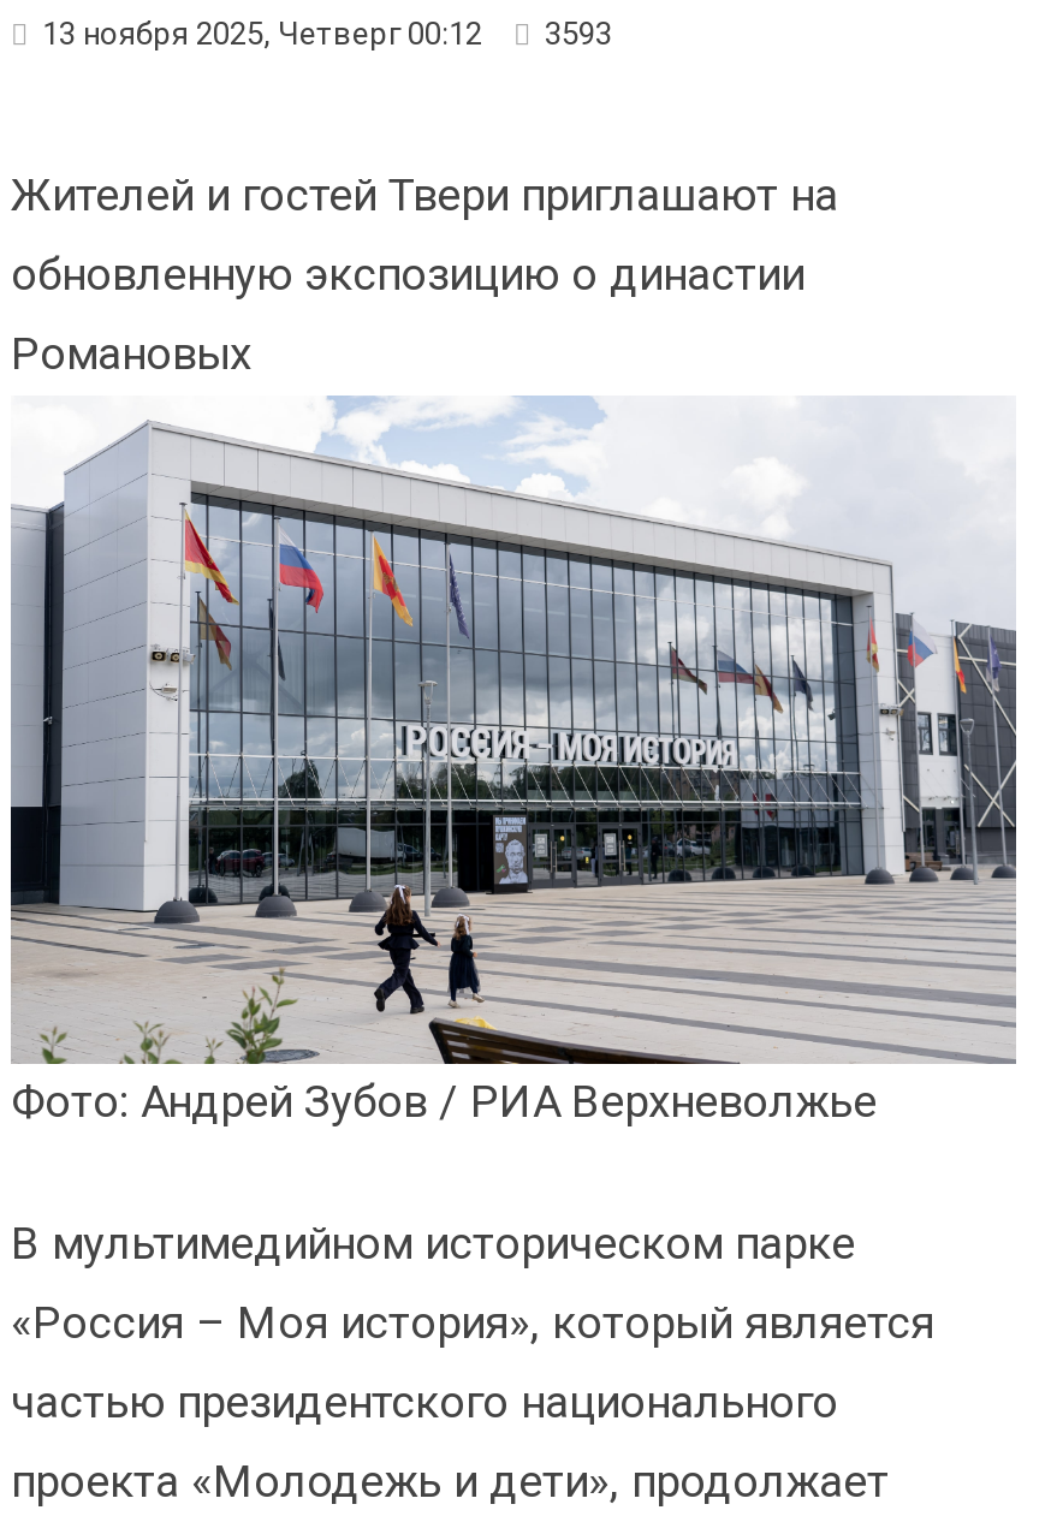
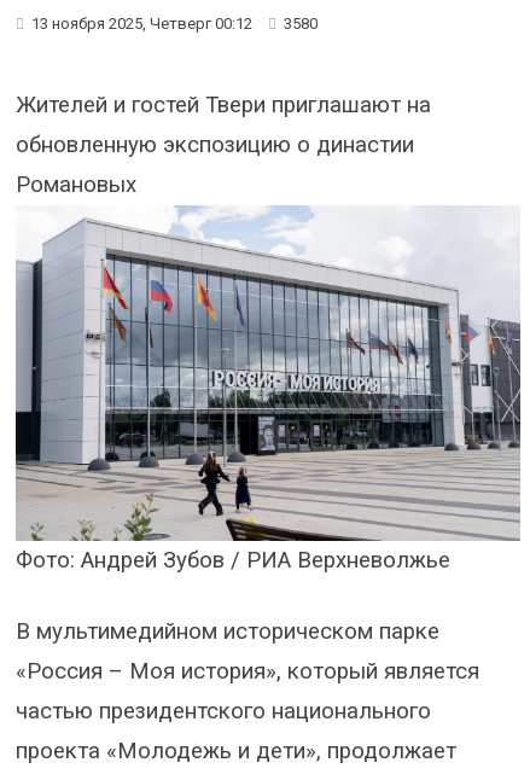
- 13 ноября 2025, Четверг 00:12 3593
+ 13 ноября 2025, Четверг 00:12 3580
